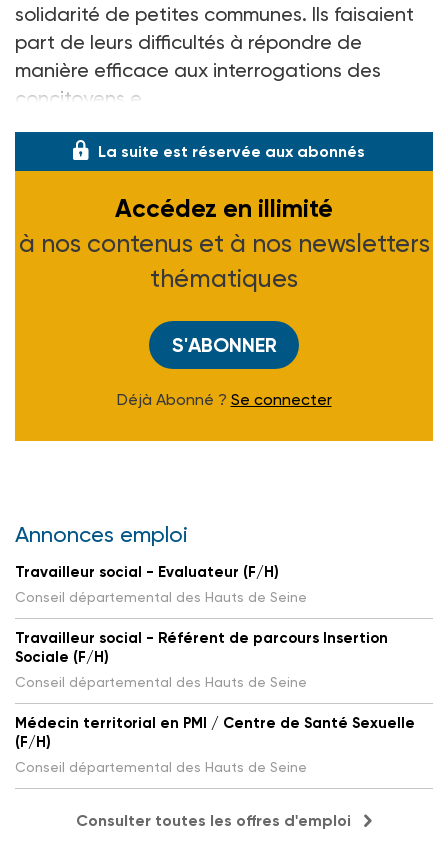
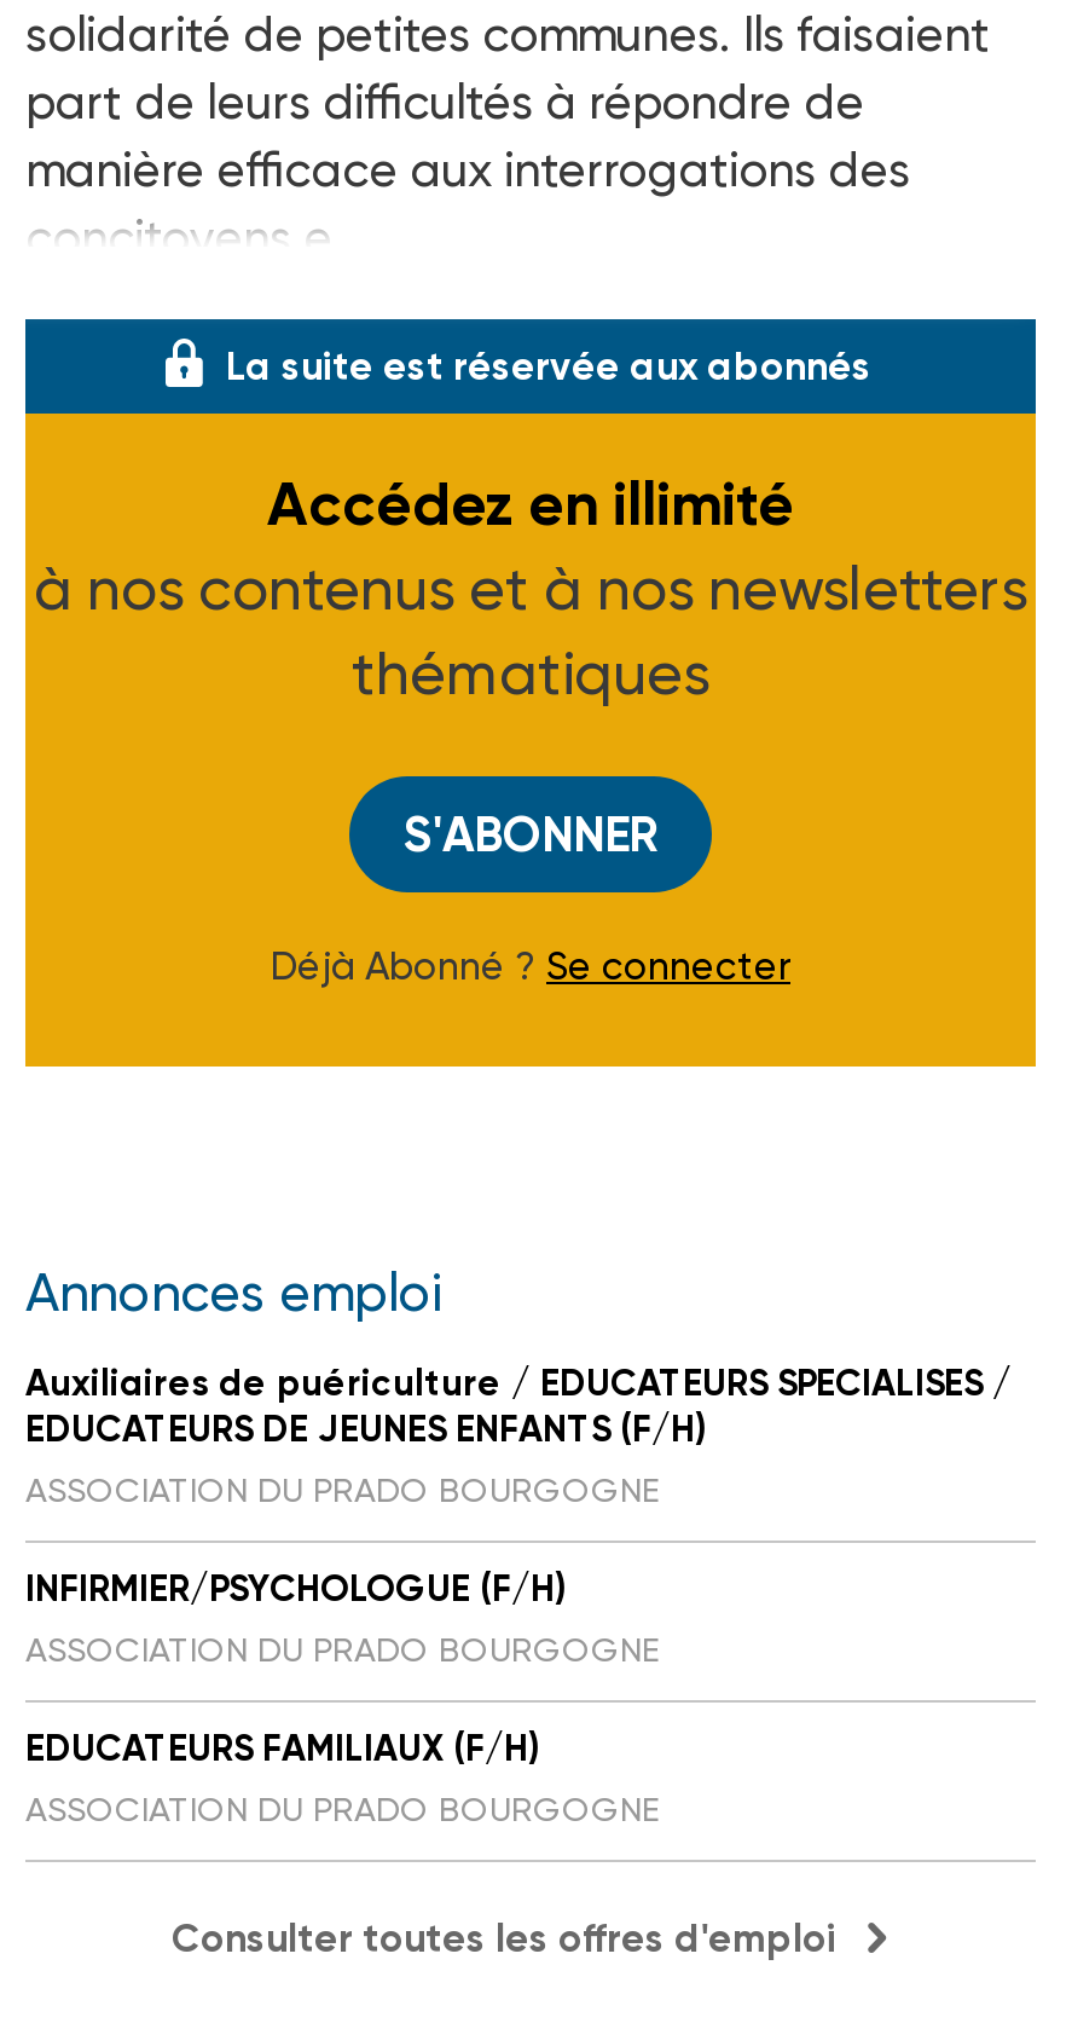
- Travailleur social - Evaluateur (F/H)
- Conseil départemental des Hauts de Seine
+ Auxiliaires de puériculture / EDUCATEURS SPECIALISES /
+ EDUCATEURS DE JEUNES ENFANTS (F/H)
+ ASSOCIATION DU PRADO BOURGOGNE

- Travailleur social - Référent de parcours Insertion
- Sociale (F/H)
- Conseil départemental des Hauts de Seine
+ INFIRMIER/PSYCHOLOGUE (F/H)
+ ASSOCIATION DU PRADO BOURGOGNE

- Médecin territorial en PMI / Centre de Santé Sexuelle
- (F/H)
- Conseil départemental des Hauts de Seine
+ EDUCATEURS FAMILIAUX (F/H)
+ ASSOCIATION DU PRADO BOURGOGNE
